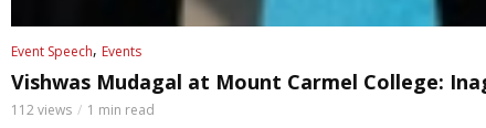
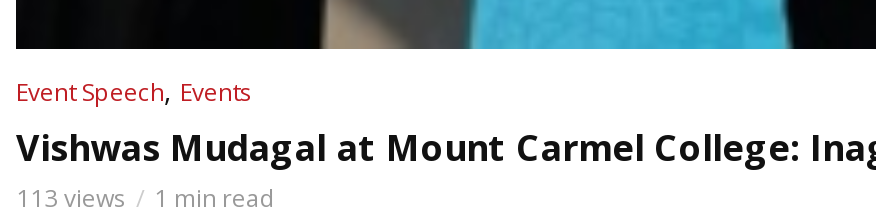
- 112 views 1 min read
+ 113 views 1 min read
